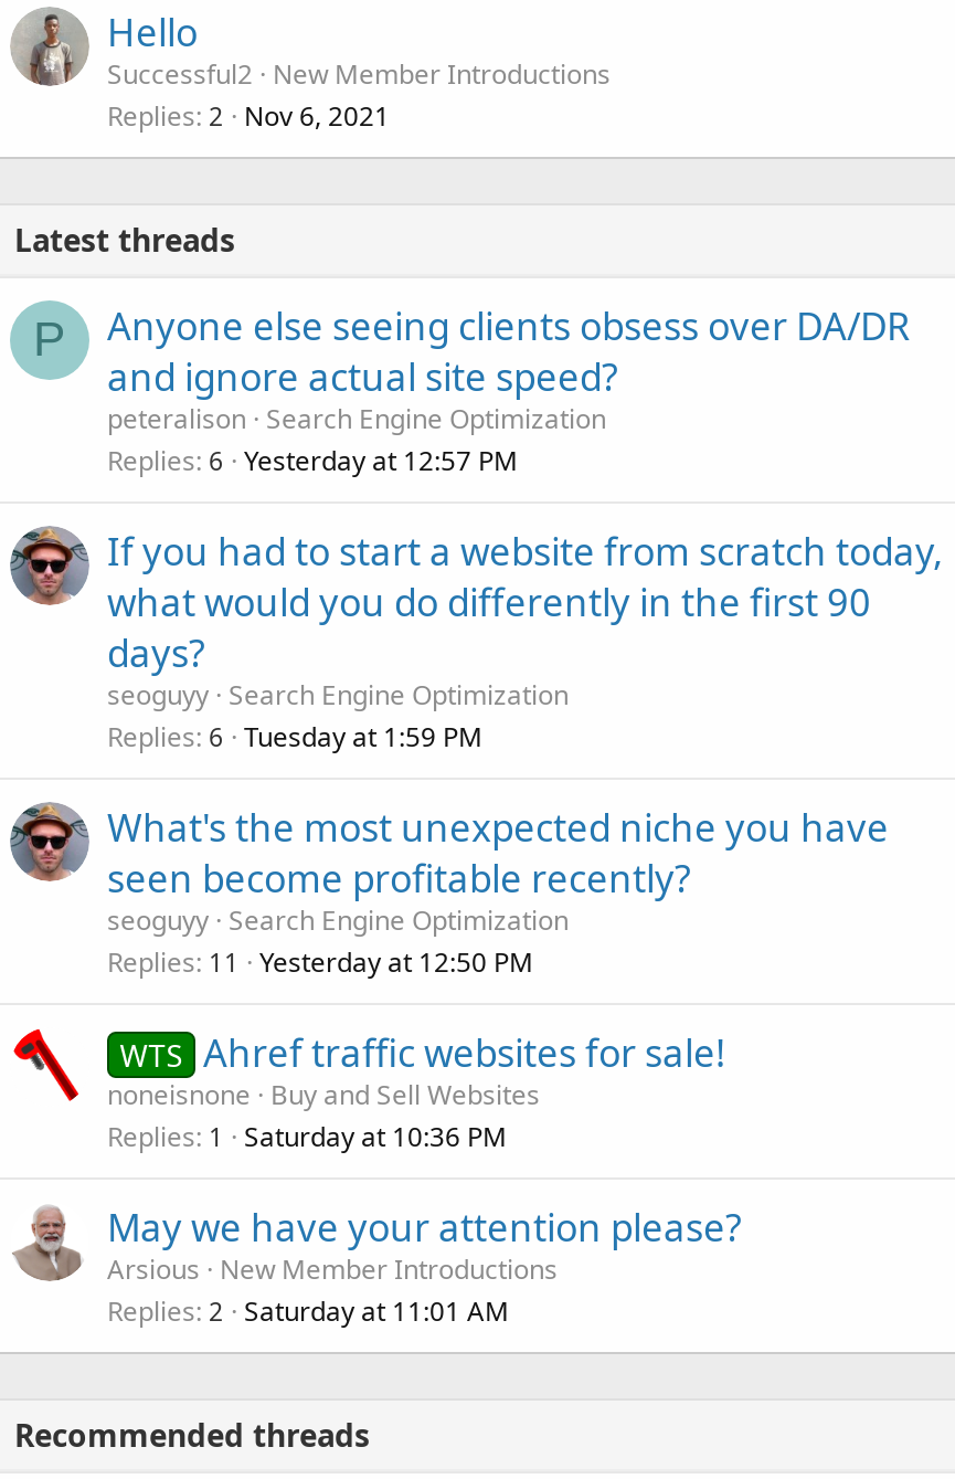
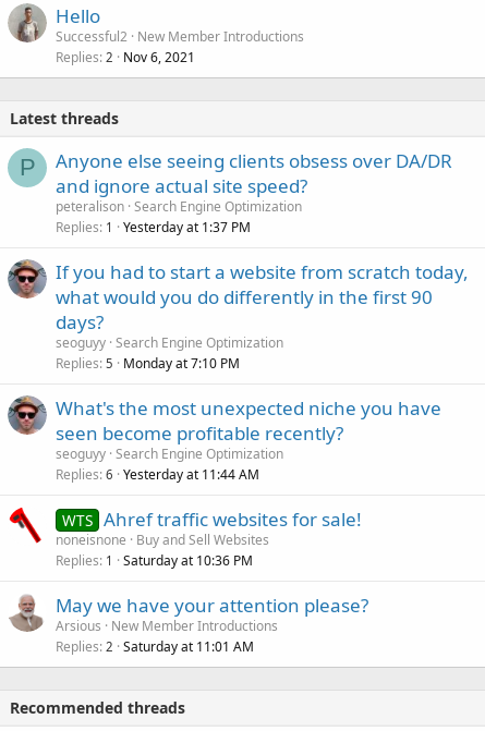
- Replies 6 Yesterday at 12:57 PM
+ Replies 1 Yesterday at 1:37 PM

- Replies 6 Tuesday at 1:59 PM
+ Replies 5 Monday at 7:10 PM

- Replies 11 Yesterday at 12:50 PM
+ Replies 6 Yesterday at 11:44 AM
